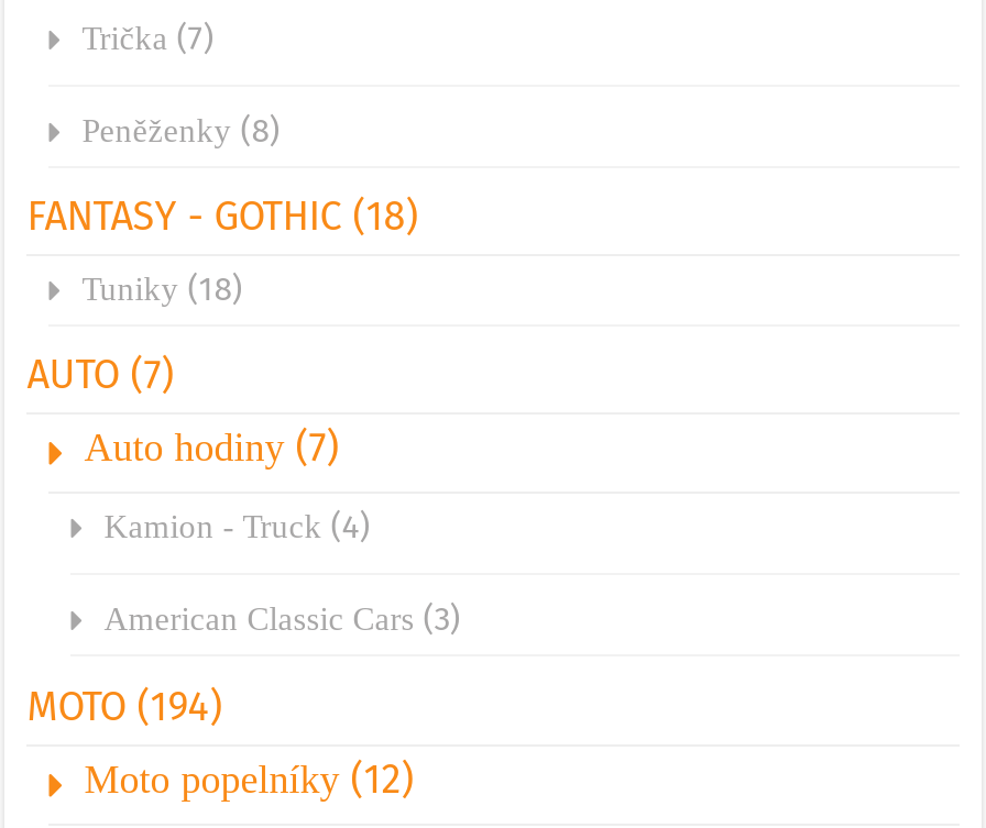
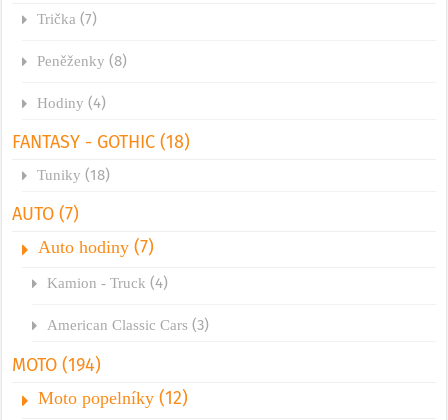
+ Hodiny (4)
